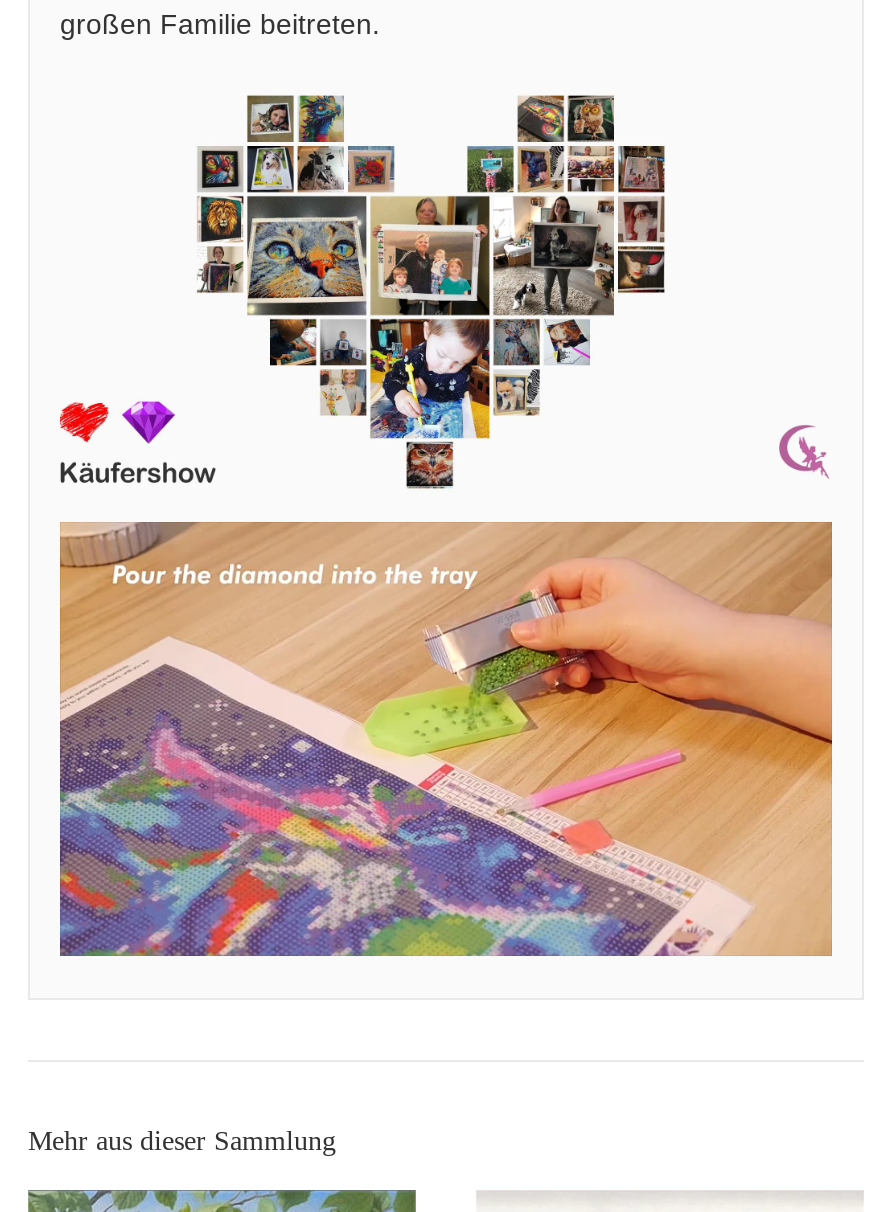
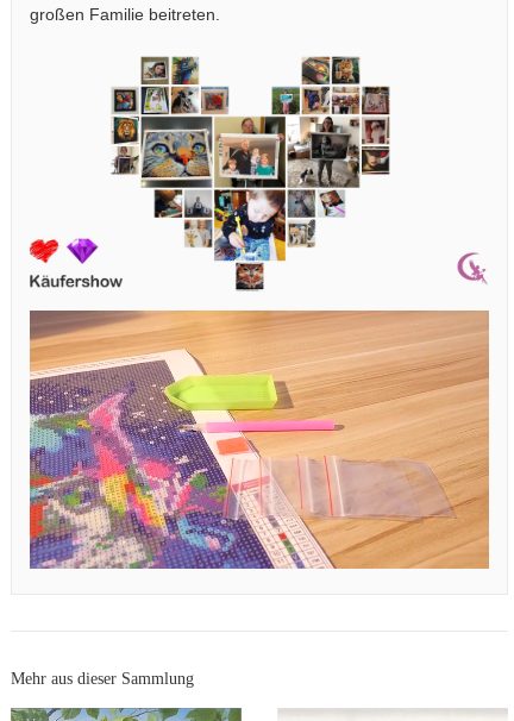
- [image]
+ [image]
